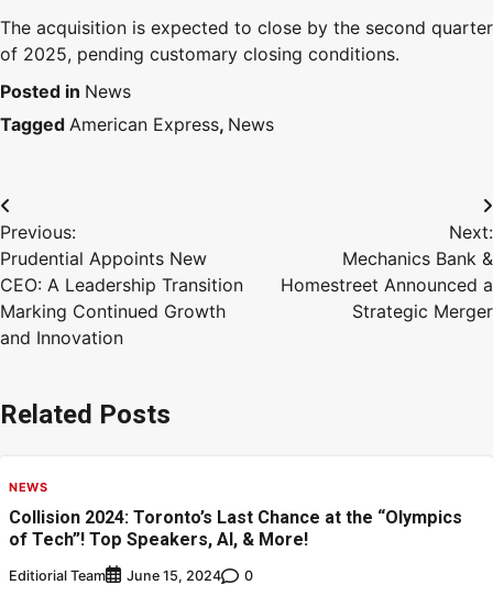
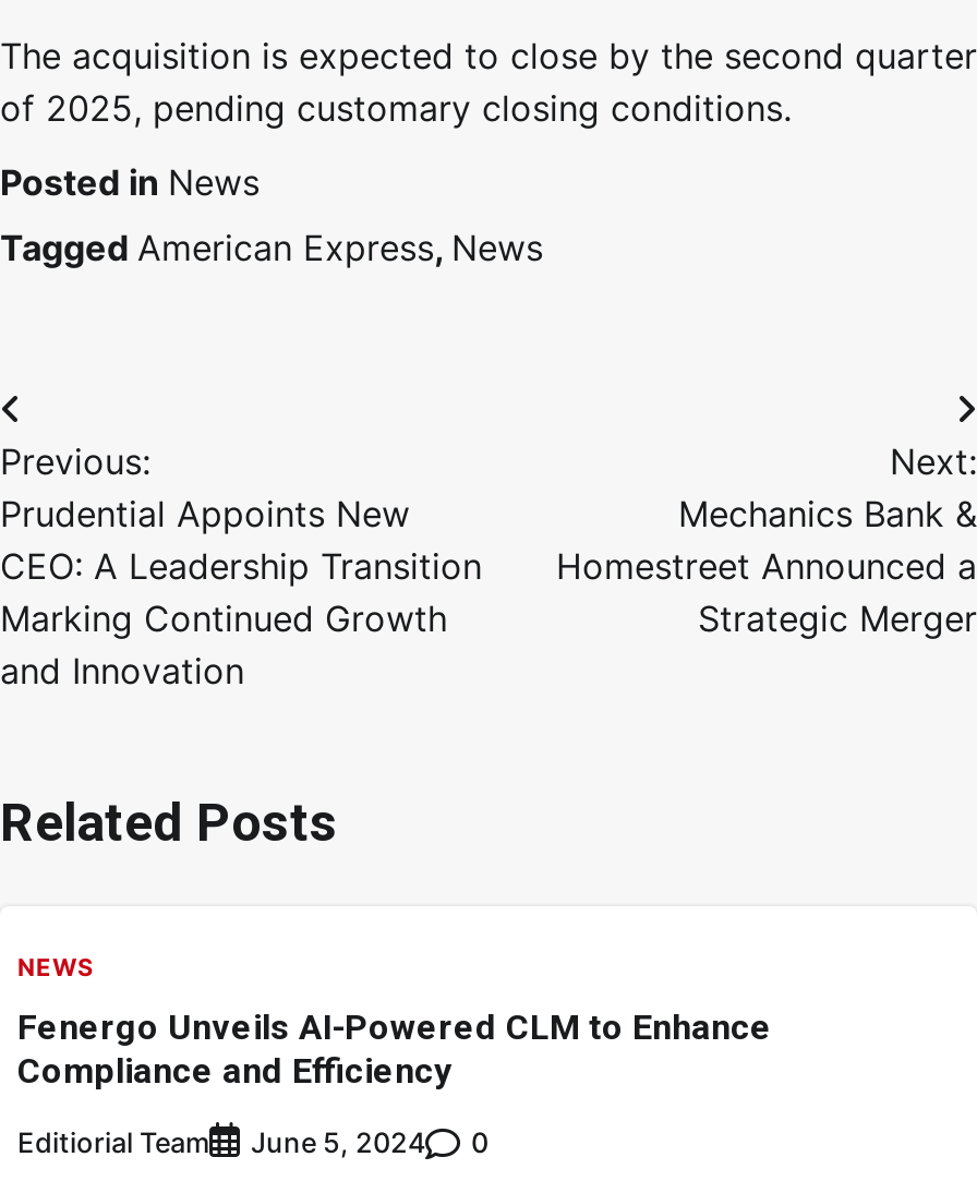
- Collision 2024: Toronto’s Last Chance at the “Olympics
- of Tech”! Top Speakers, AI, & More!
+ Fenergo Unveils AI-Powered CLM to Enhance
+ Compliance and Efficiency

- Editiorial Team June 15, 2024 0
+ Editiorial Team June 5, 2024 0
